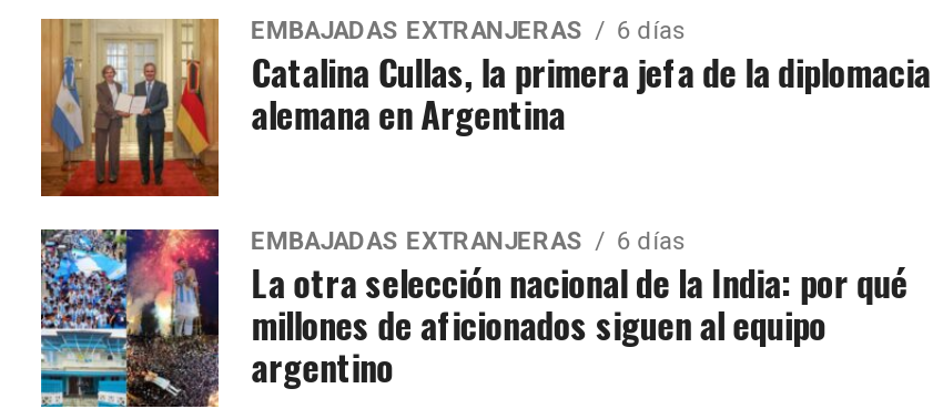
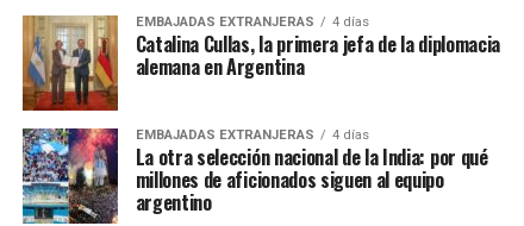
- EMBAJADAS EXTRANJERAS 6 días
+ EMBAJADAS EXTRANJERAS 4 días

- EMBAJADAS EXTRANJERAS 6 días
+ EMBAJADAS EXTRANJERAS 4 días
